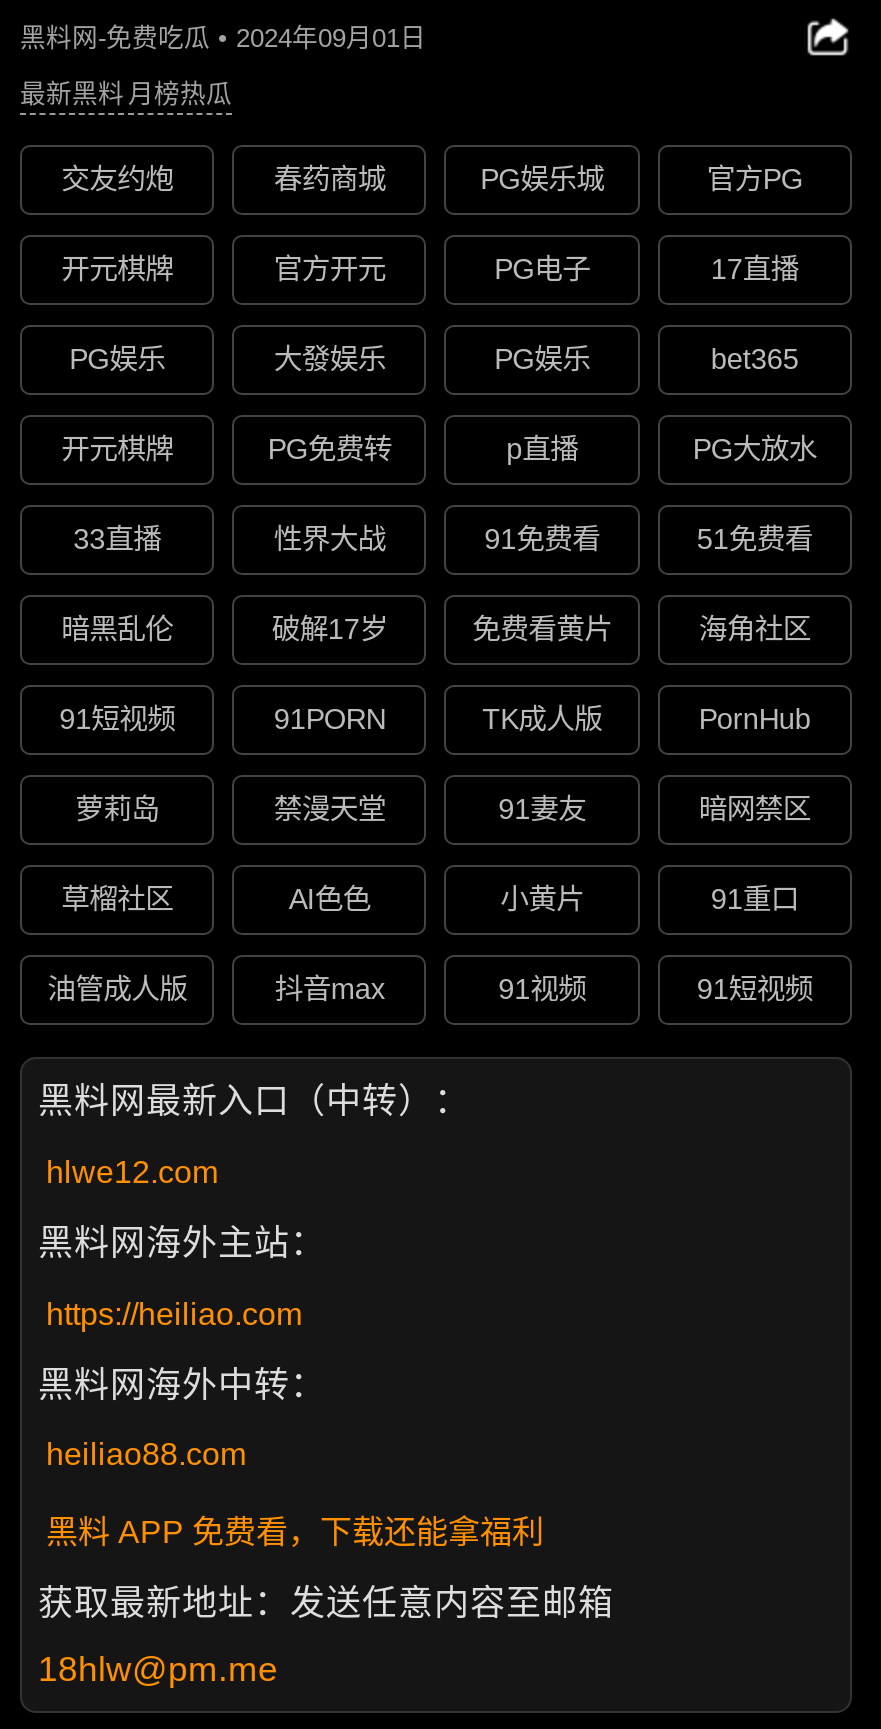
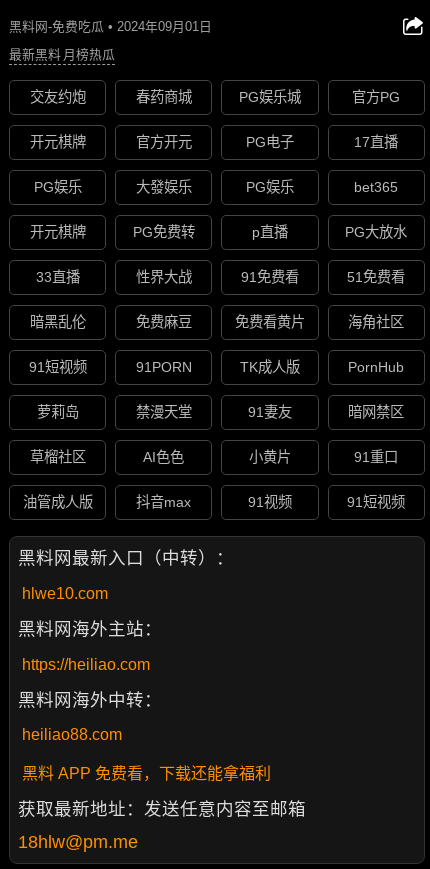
- 破解17岁
+ 免费麻豆

- hlwe12.com
+ hlwe10.com
